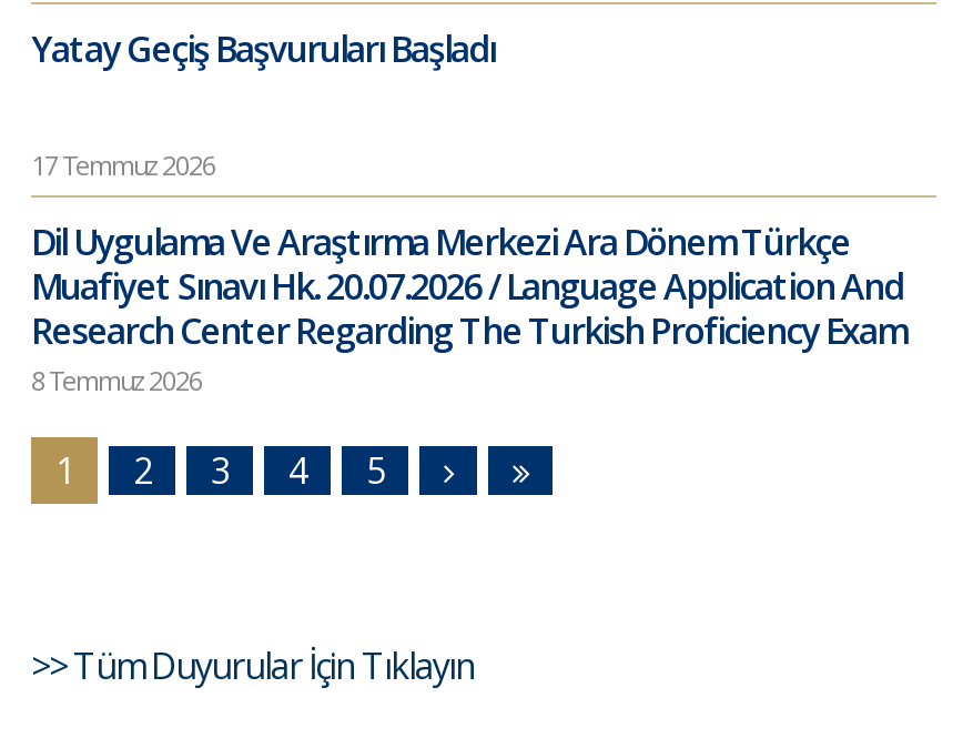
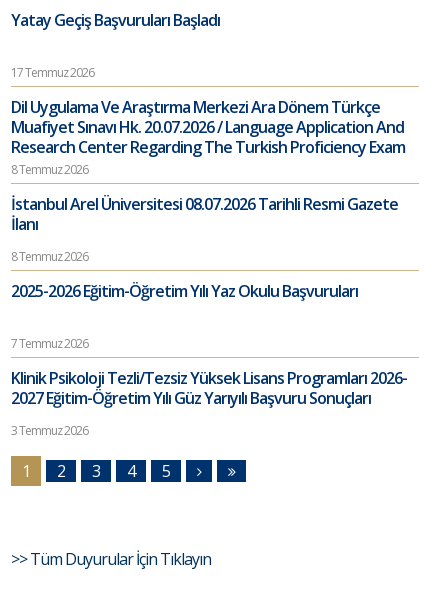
+ İstanbul Arel Üniversitesi 08.07.2026 Tarihli Resmi Gazete
+ İlanı
+ 8 Temmuz 2026
+ 2025-2026 Eğitim-Öğretim Yılı Yaz Okulu Başvuruları
+ 7 Temmuz 2026
+ Klinik Psikoloji Tezli/Tezsiz Yüksek Lisans Programları 2026-
+ 2027 Eğitim-Öğretim Yılı Güz Yarıyılı Başvuru Sonuçları
+ 3 Temmuz 2026
